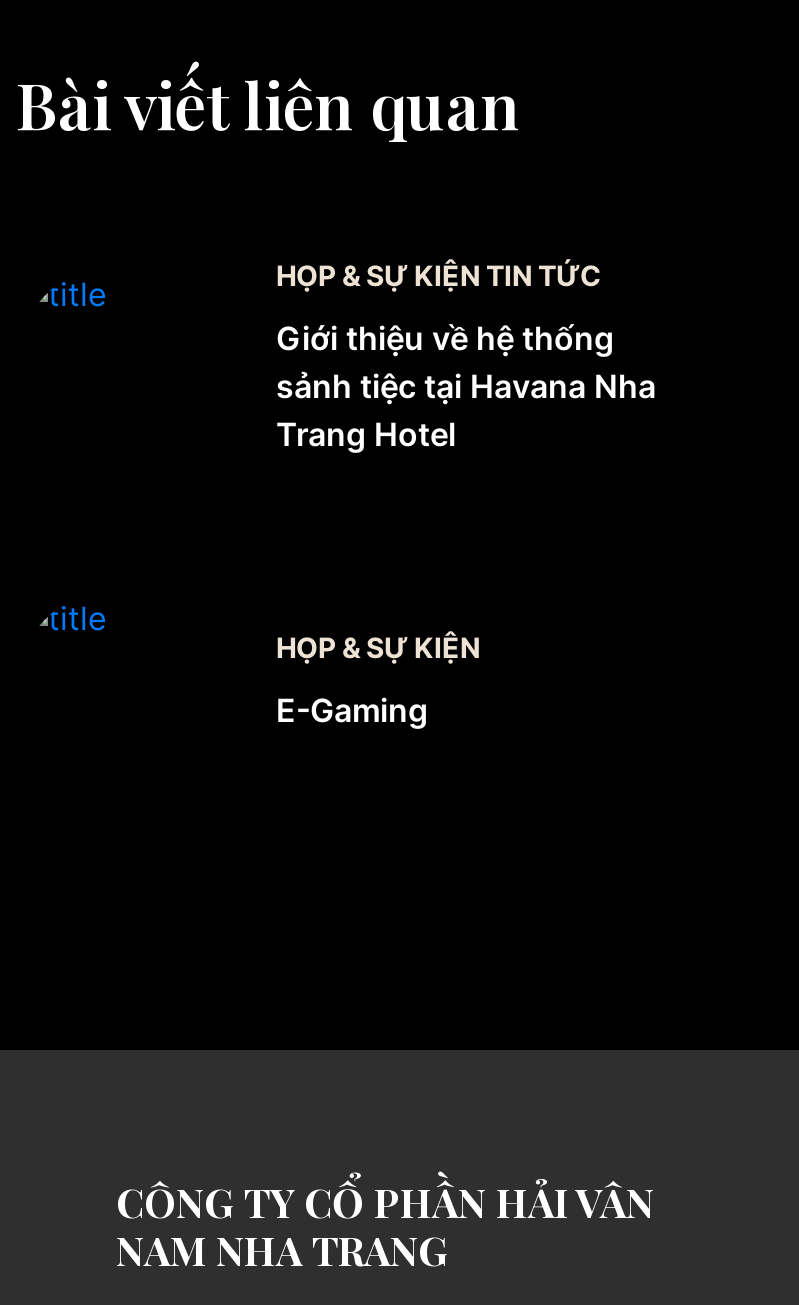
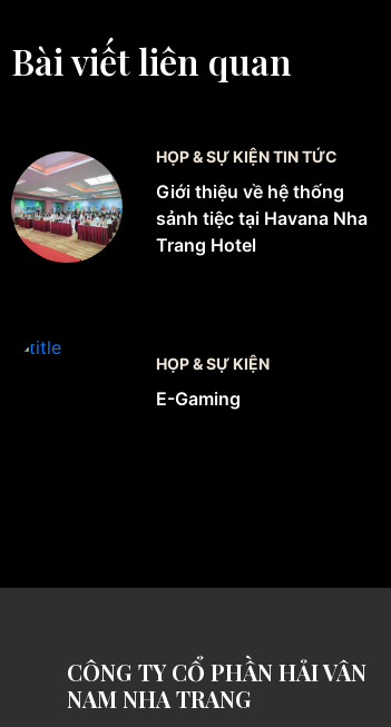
+ [image]
